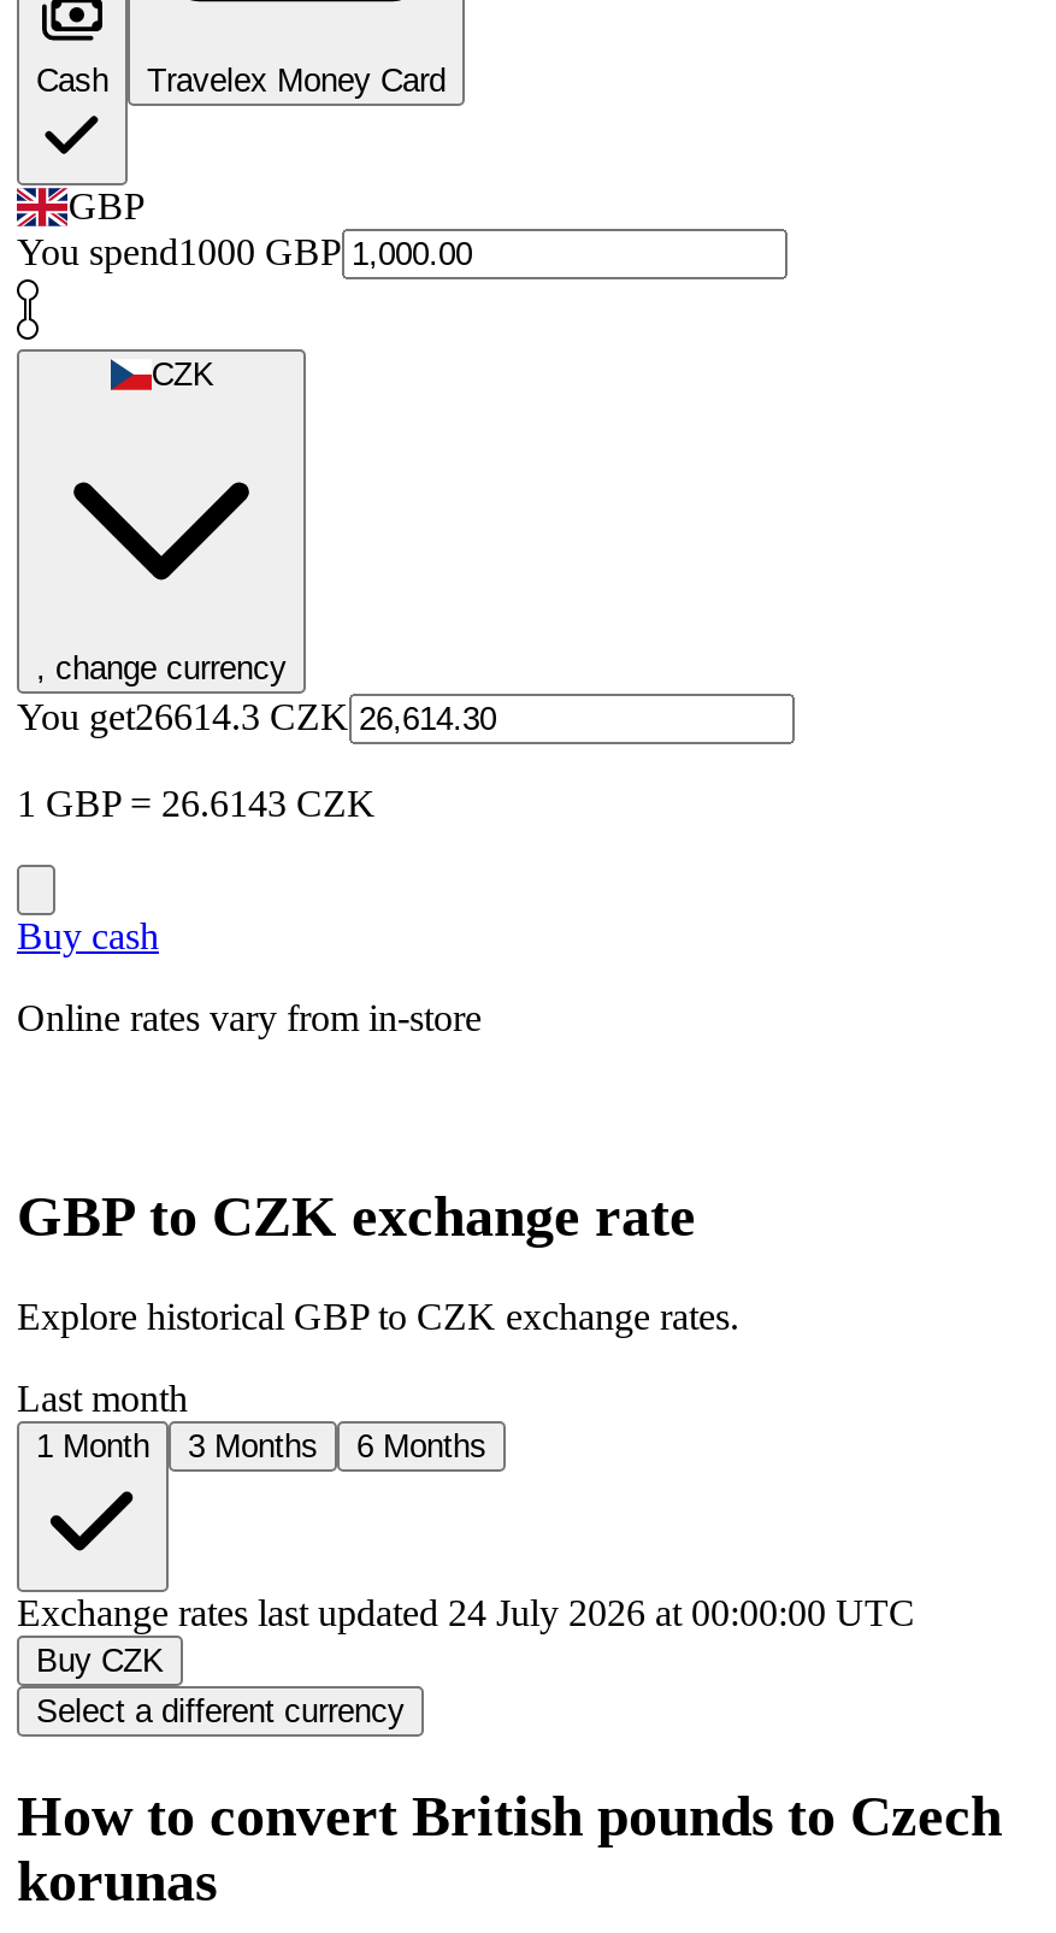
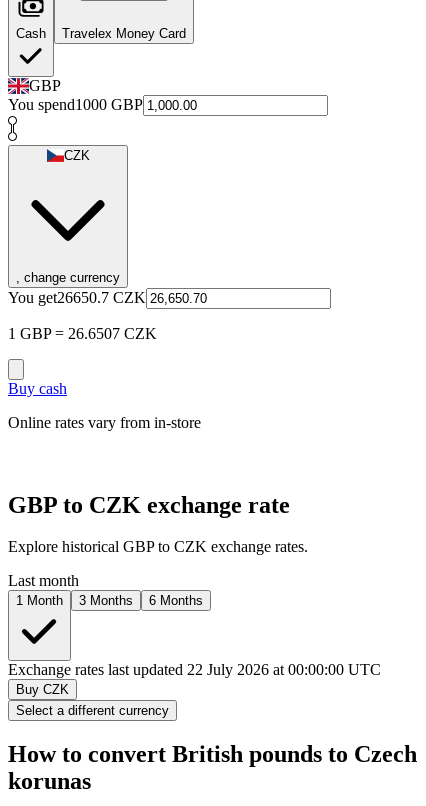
- You get26614.3 CZK
+ You get26650.7 CZK

- 1 GBP = 26.6143 CZK
+ 1 GBP = 26.6507 CZK

- Exchange rates last updated 24 July 2026 at 00:00:00 UTC
+ Exchange rates last updated 22 July 2026 at 00:00:00 UTC
